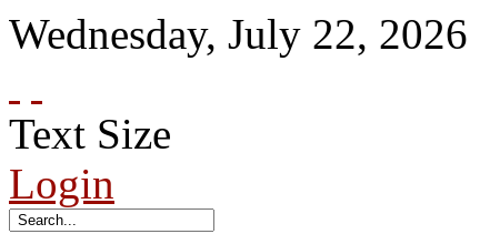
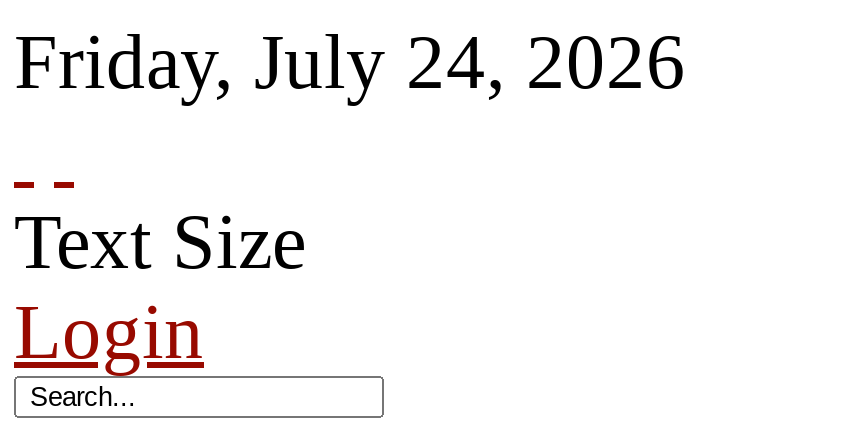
- Wednesday, July 22, 2026
+ Friday, July 24, 2026
